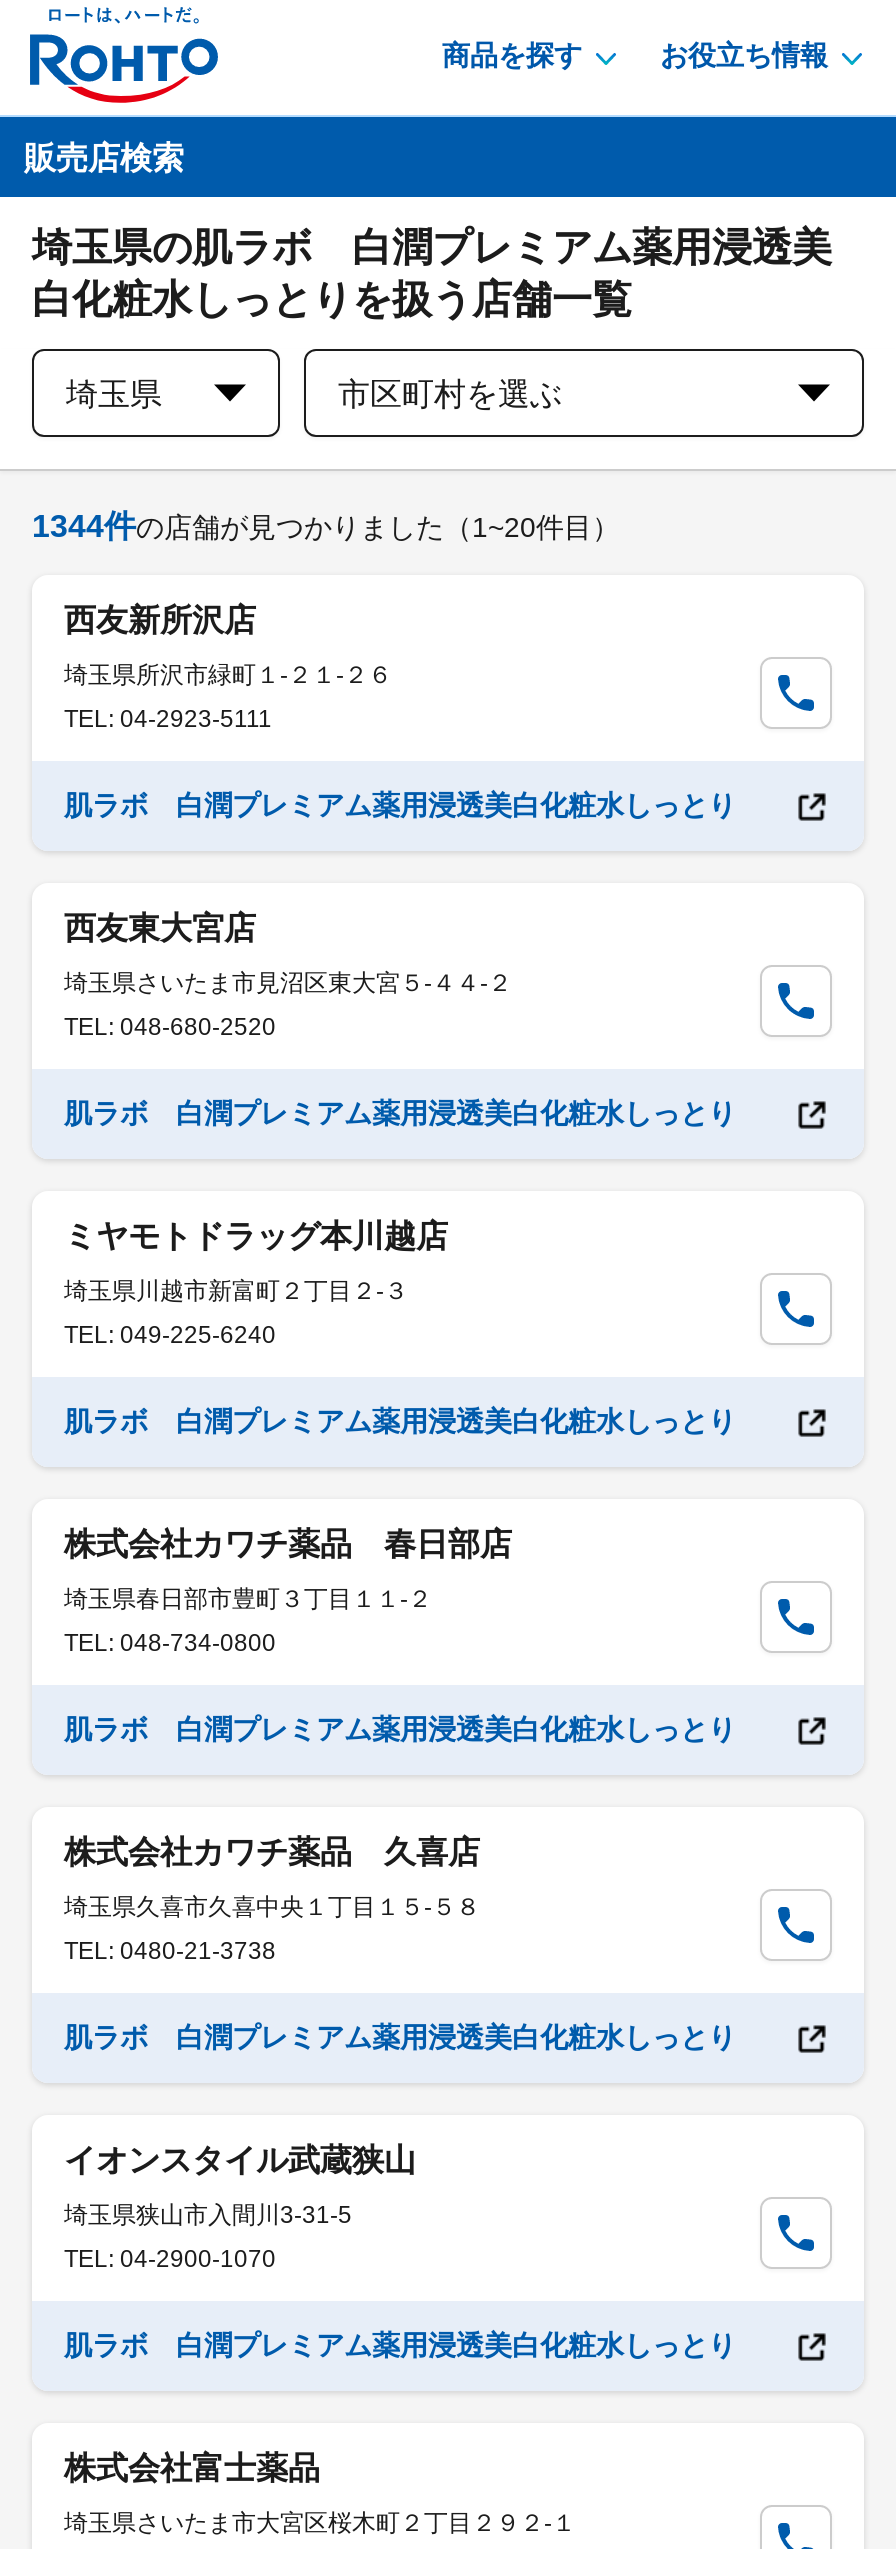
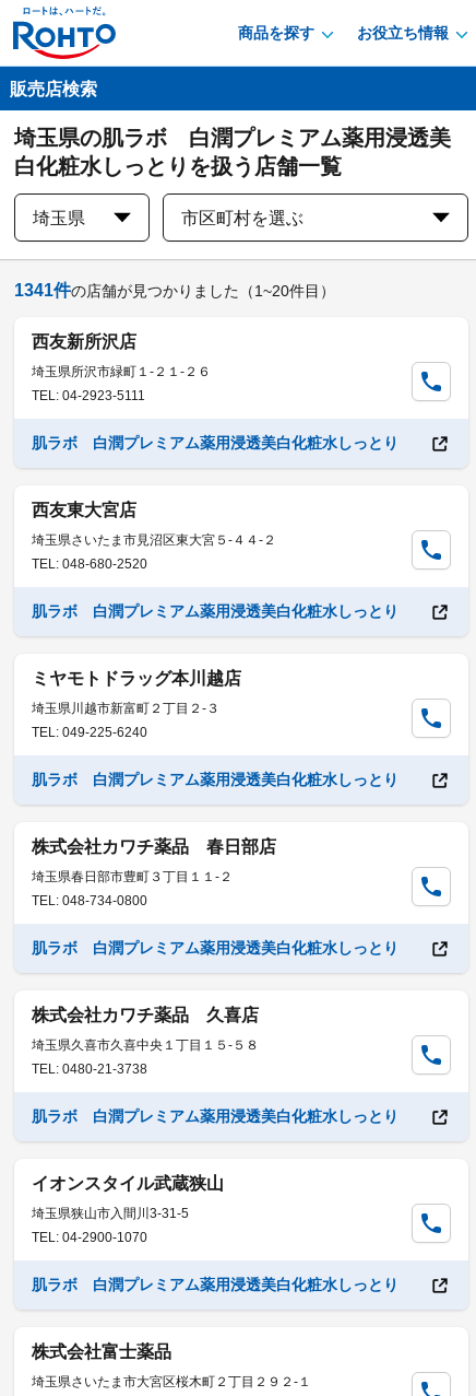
- 1344件の店舗が見つかりました（1~20件目）
+ 1341件の店舗が見つかりました（1~20件目）
